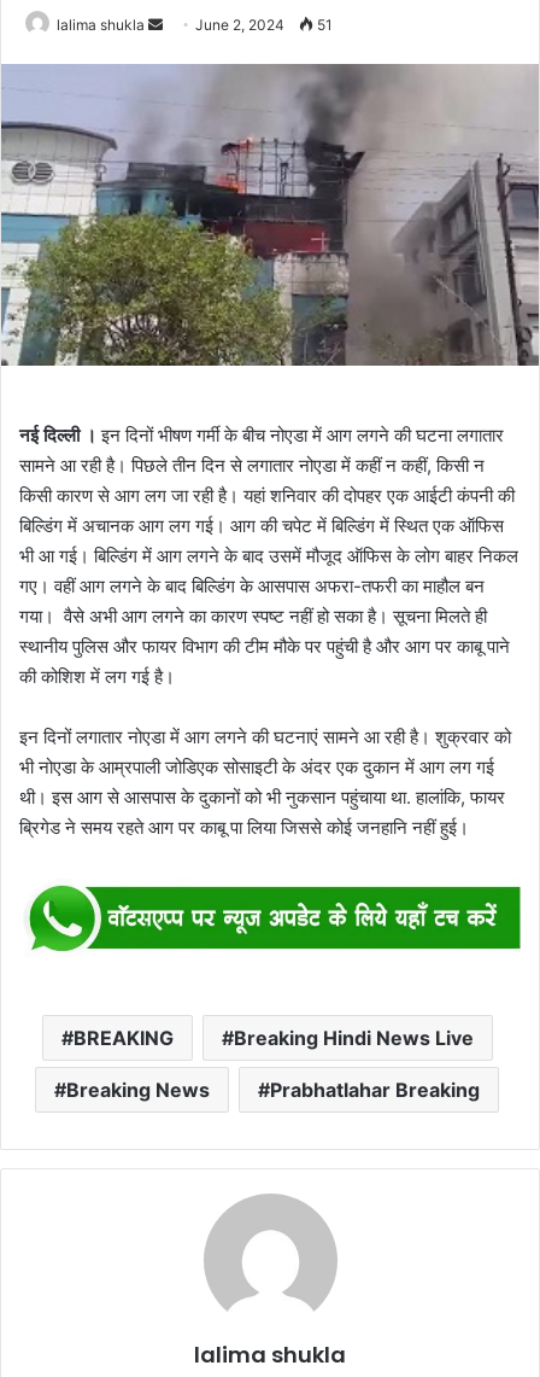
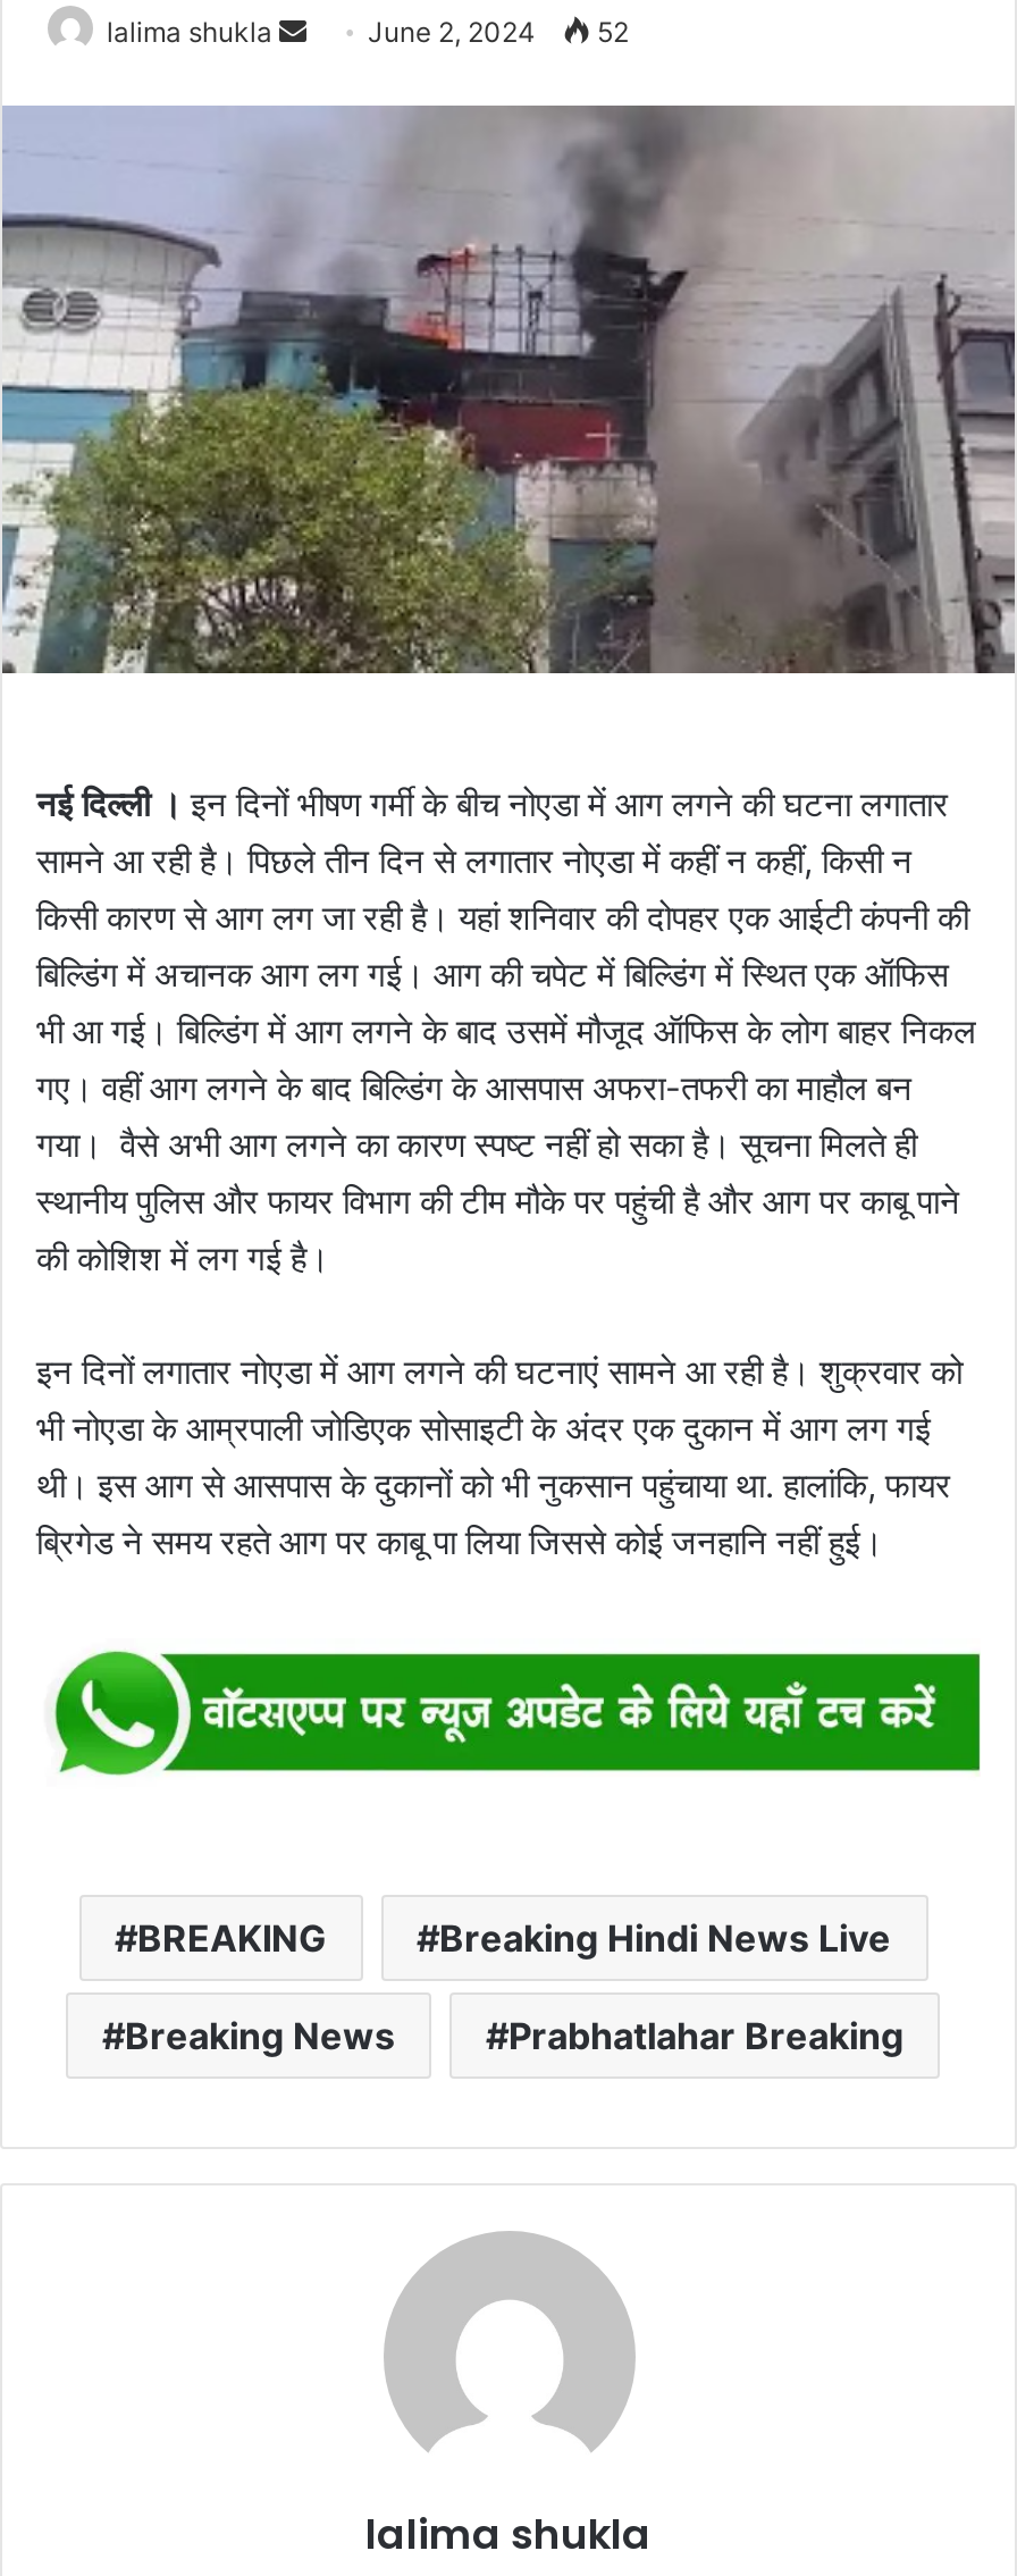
- 51
+ 52
